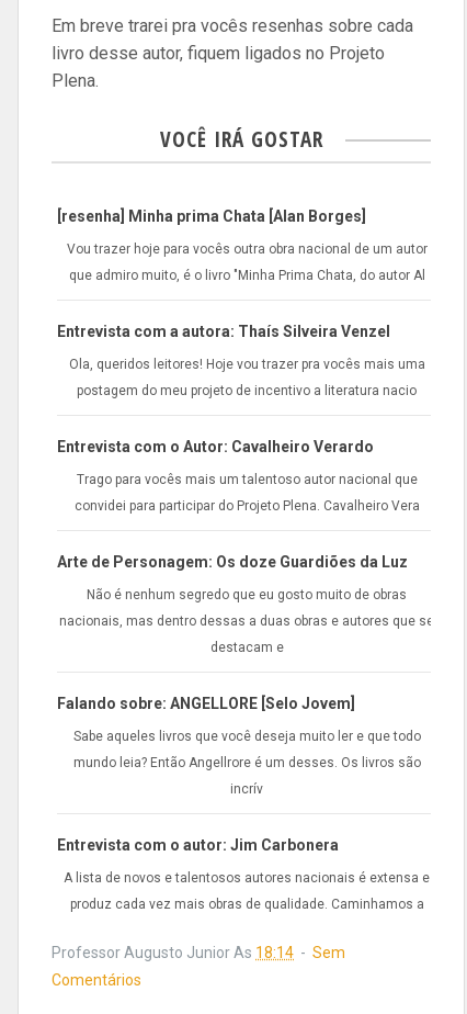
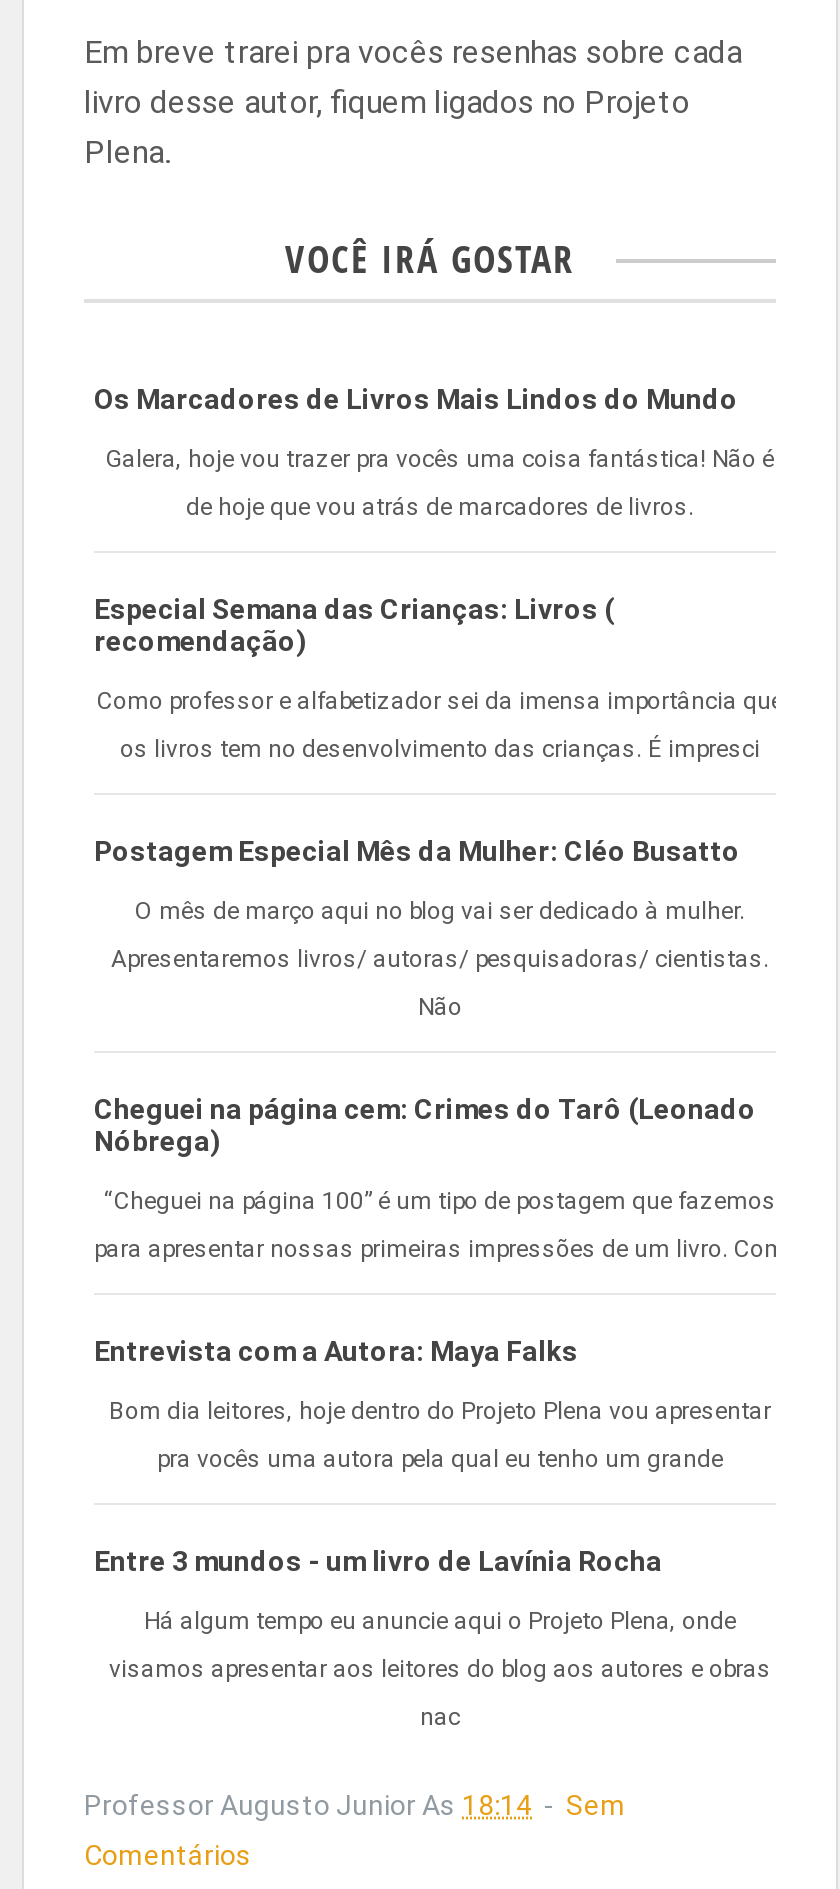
- [resenha] Minha prima Chata [Alan Borges]
+ Os Marcadores de Livros Mais Lindos do Mundo

- Vou trazer hoje para vocês outra obra nacional de um autor
+ Galera, hoje vou trazer pra vocês uma coisa fantástica! Não é

- que admiro muito, é o livro "Minha Prima Chata, do autor Al
+ de hoje que vou atrás de marcadores de livros.

- Entrevista com a autora: Thaís Silveira Venzel
+ Especial Semana das Crianças: Livros (
+ recomendação)

- Ola, queridos leitores! Hoje vou trazer pra vocês mais uma
+ Como professor e alfabetizador sei da imensa importância que

- postagem do meu projeto de incentivo a literatura nacio
+ os livros tem no desenvolvimento das crianças. É impresci

- Entrevista com o Autor: Cavalheiro Verardo
+ Postagem Especial Mês da Mulher: Cléo Busatto

- Trago para vocês mais um talentoso autor nacional que
+ O mês de março aqui no blog vai ser dedicado à mulher.

- convidei para participar do Projeto Plena. Cavalheiro Vera
+ Apresentaremos livros/ autoras/ pesquisadoras/ cientistas.

- Arte de Personagem: Os doze Guardiões da Luz
+ Não

- Não é nenhum segredo que eu gosto muito de obras
+ Cheguei na página cem: Crimes do Tarô (Leonado
+ Nóbrega)

- nacionais, mas dentro dessas a duas obras e autores que se
+ “Cheguei na página 100” é um tipo de postagem que fazemos

- destacam e
+ para apresentar nossas primeiras impressões de um livro. Com

- Falando sobre: ANGELLORE [Selo Jovem]
+ Entrevista com a Autora: Maya Falks

- Sabe aqueles livros que você deseja muito ler e que todo
+ Bom dia leitores, hoje dentro do Projeto Plena vou apresentar

- mundo leia? Então Angellrore é um desses. Os livros são
+ pra vocês uma autora pela qual eu tenho um grande

- incrív
+ Entre 3 mundos - um livro de Lavínia Rocha

- Entrevista com o autor: Jim Carbonera
+ Há algum tempo eu anuncie aqui o Projeto Plena, onde

- A lista de novos e talentosos autores nacionais é extensa e
+ visamos apresentar aos leitores do blog aos autores e obras

- produz cada vez mais obras de qualidade. Caminhamos a
+ nac
